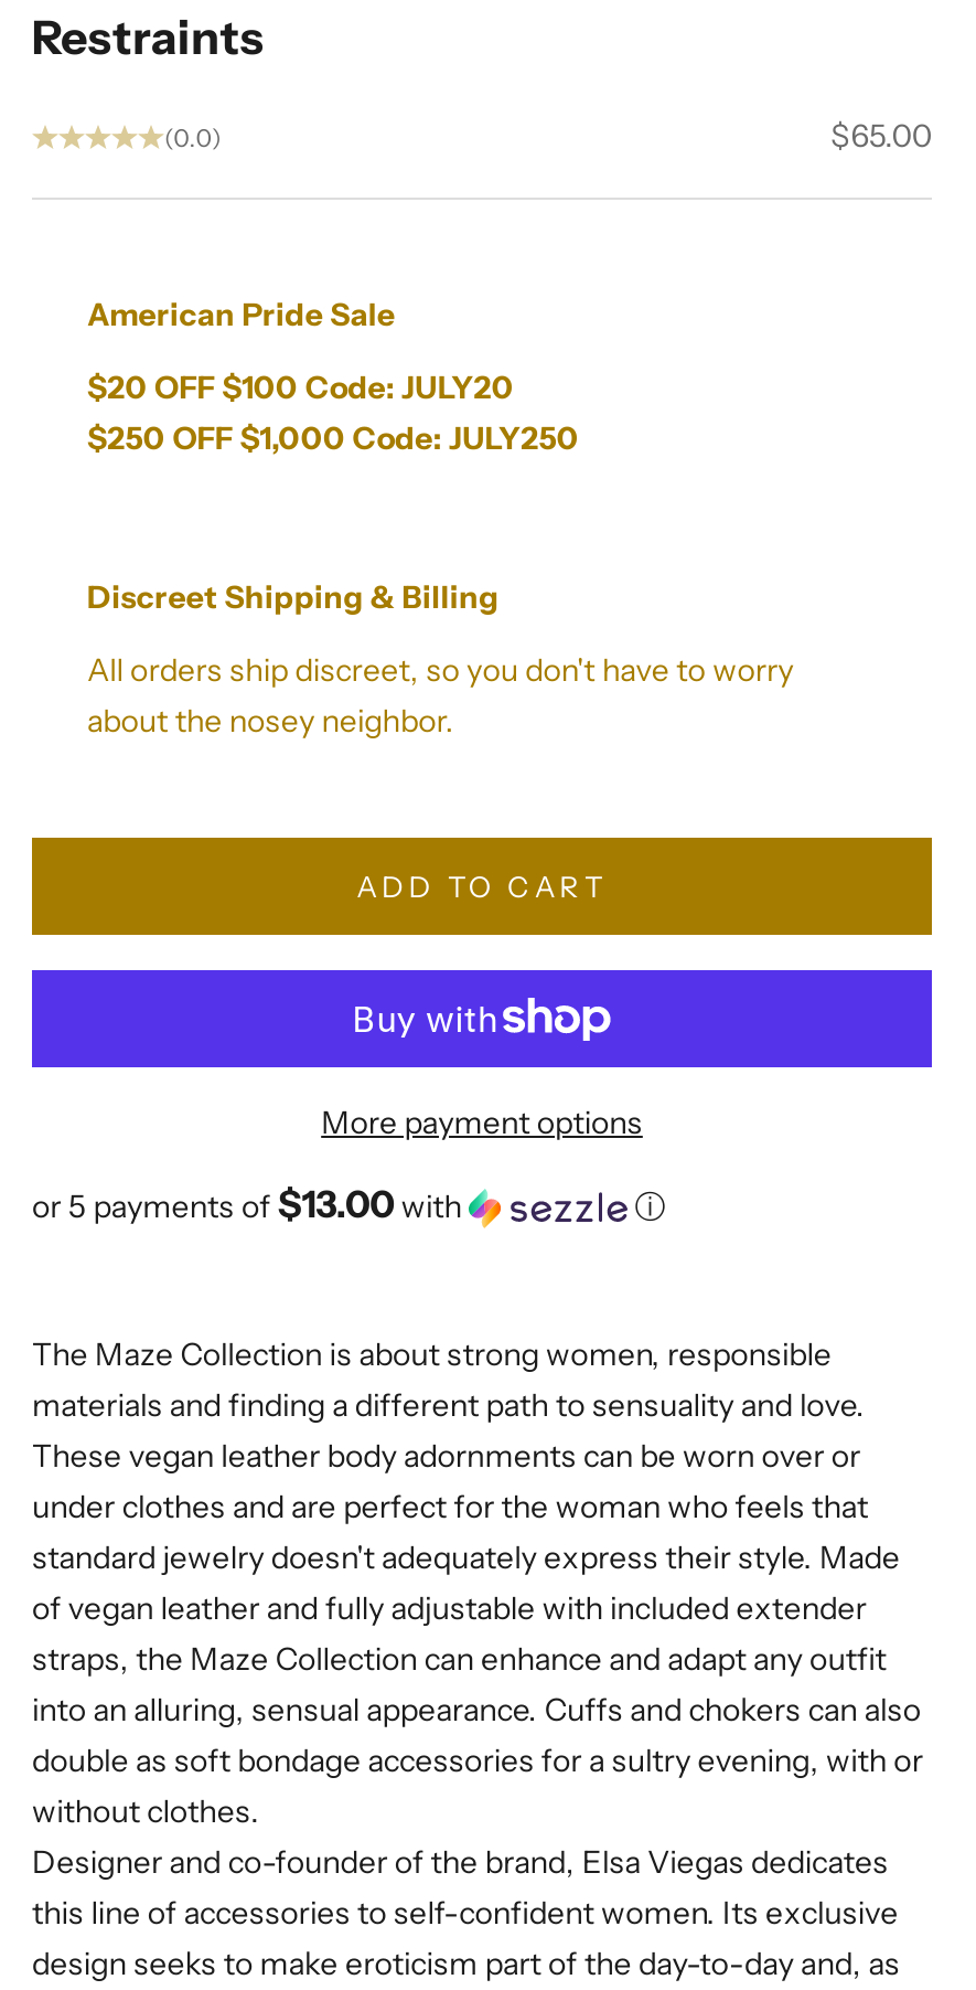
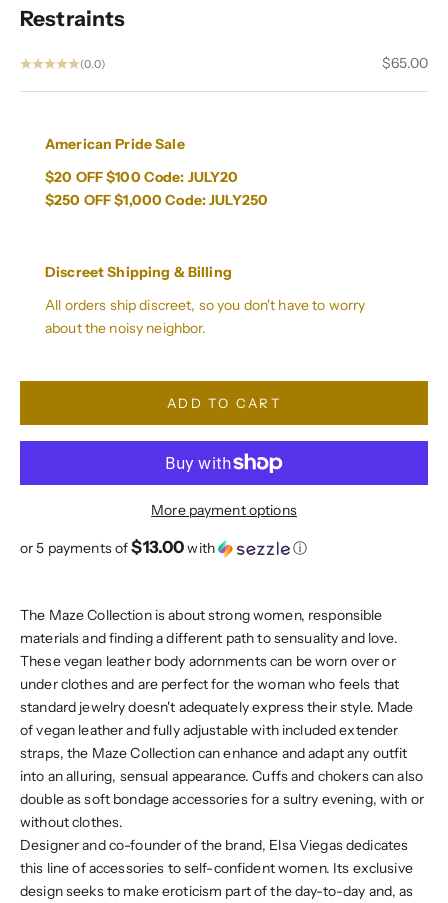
- about the nosey neighbor.
+ about the noisy neighbor.
